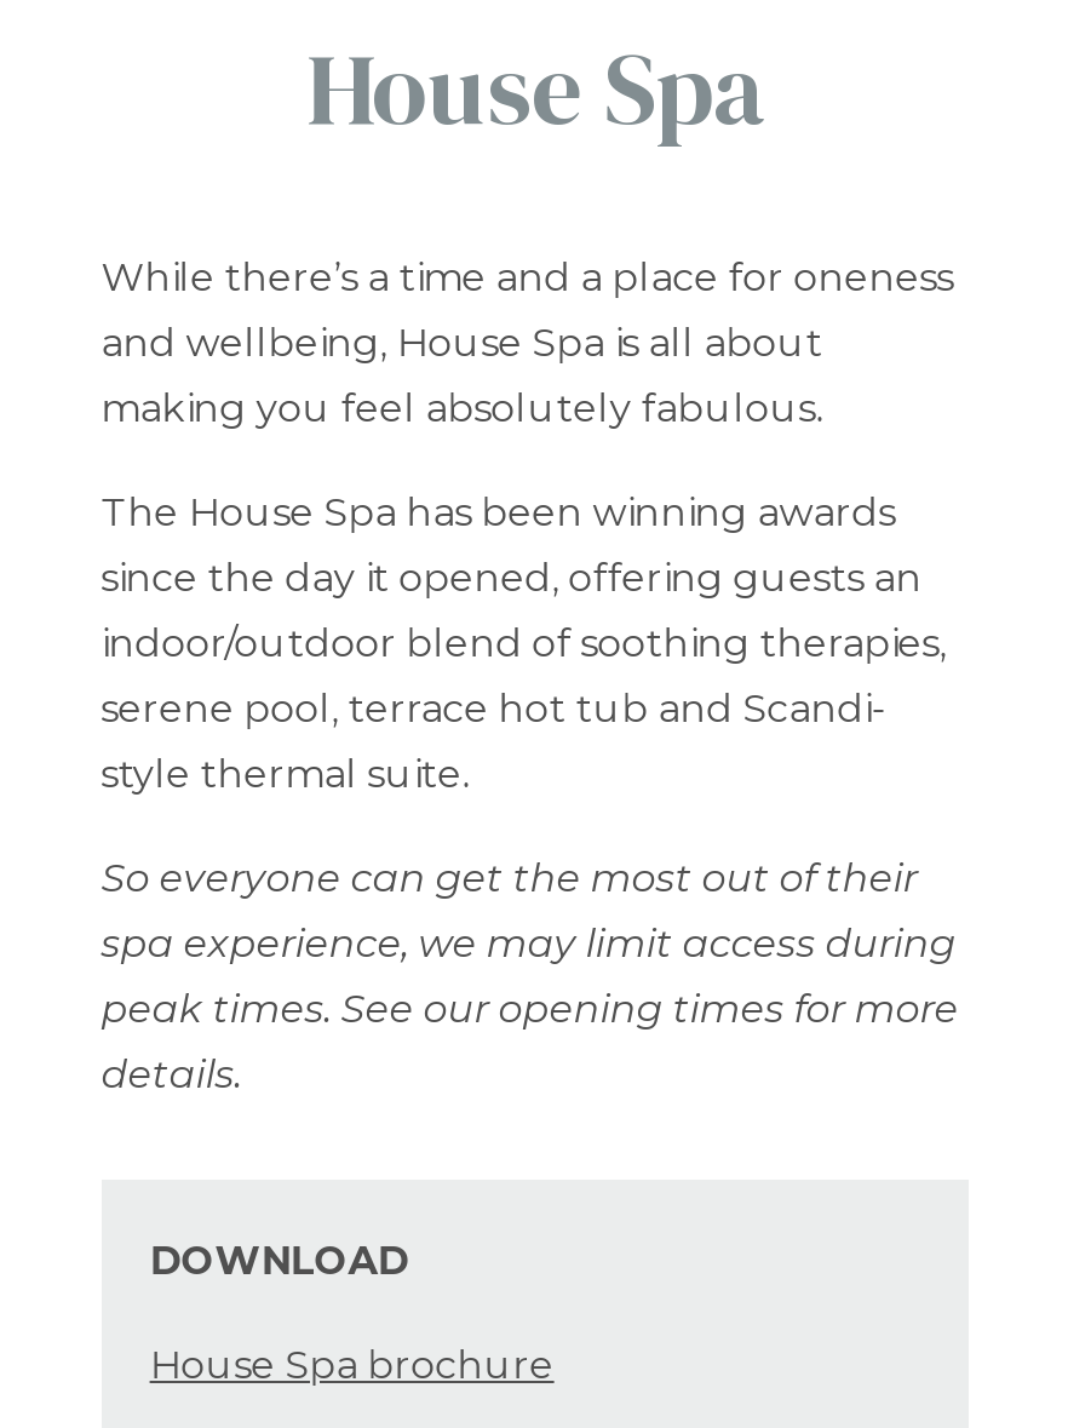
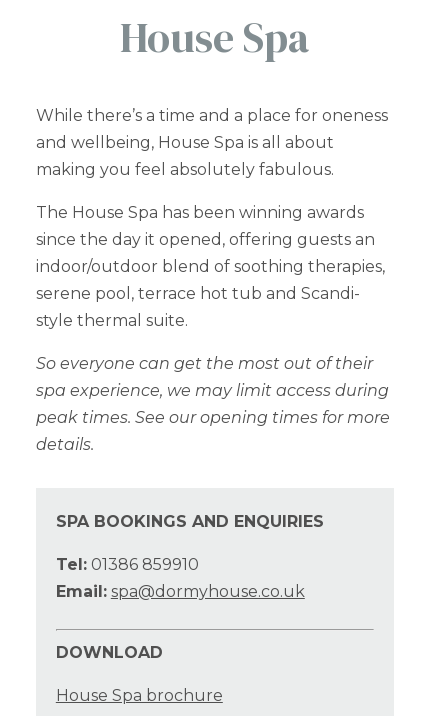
+ SPA BOOKINGS AND ENQUIRIES
+ Tel: 01386 859910
+ Email: spa@dormyhouse.co.uk
